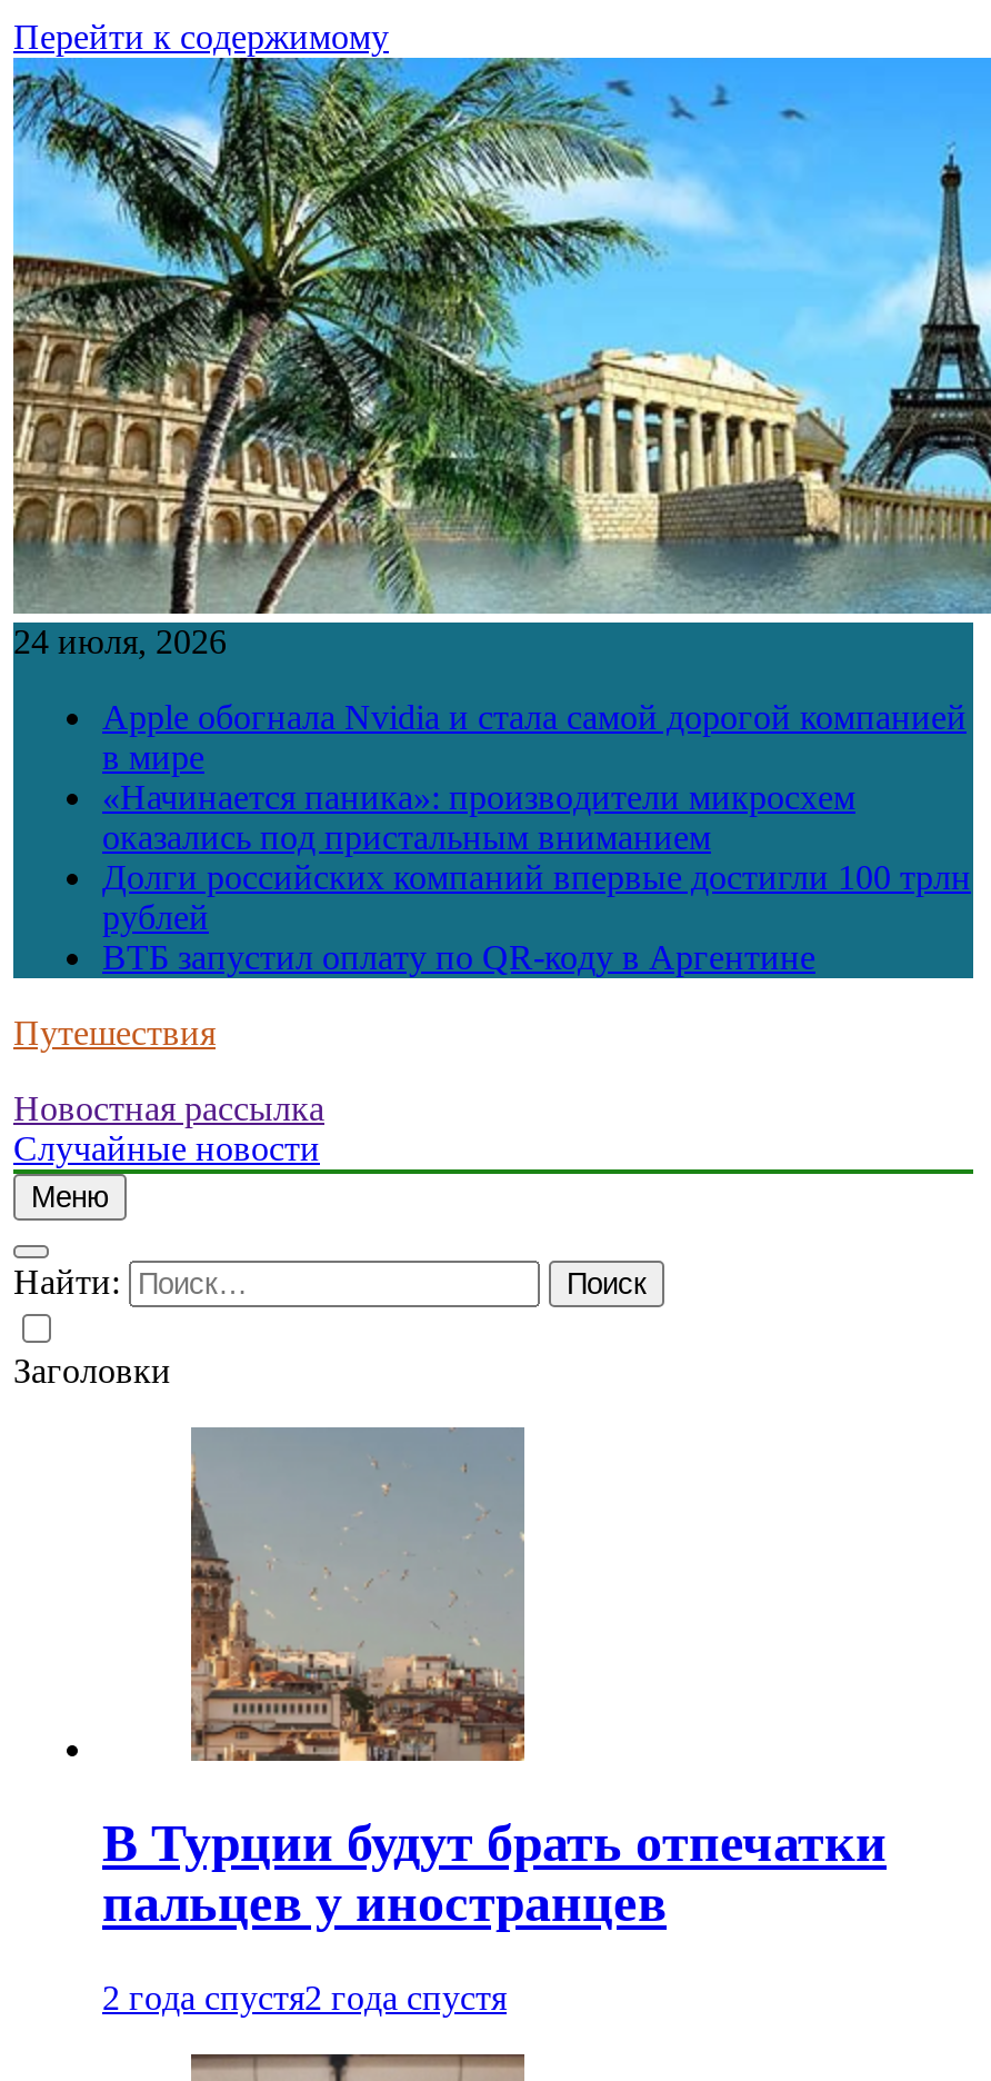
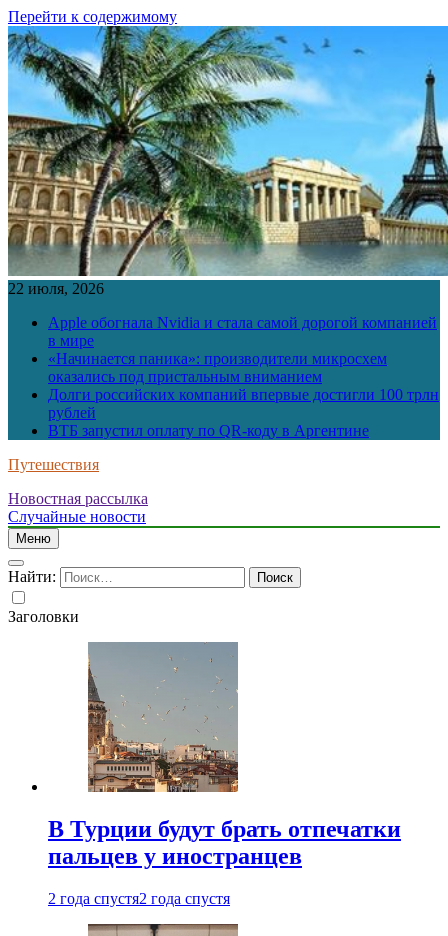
- 24 июля, 2026
+ 22 июля, 2026
